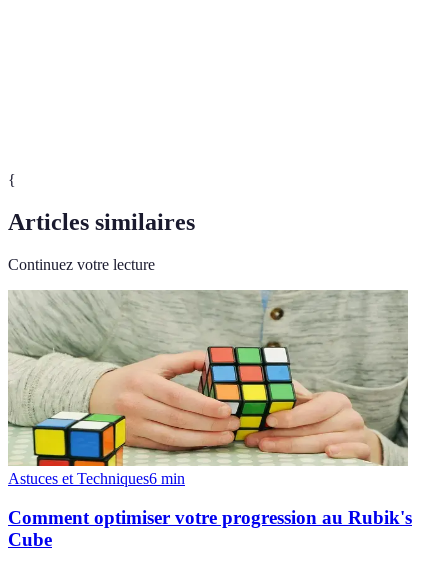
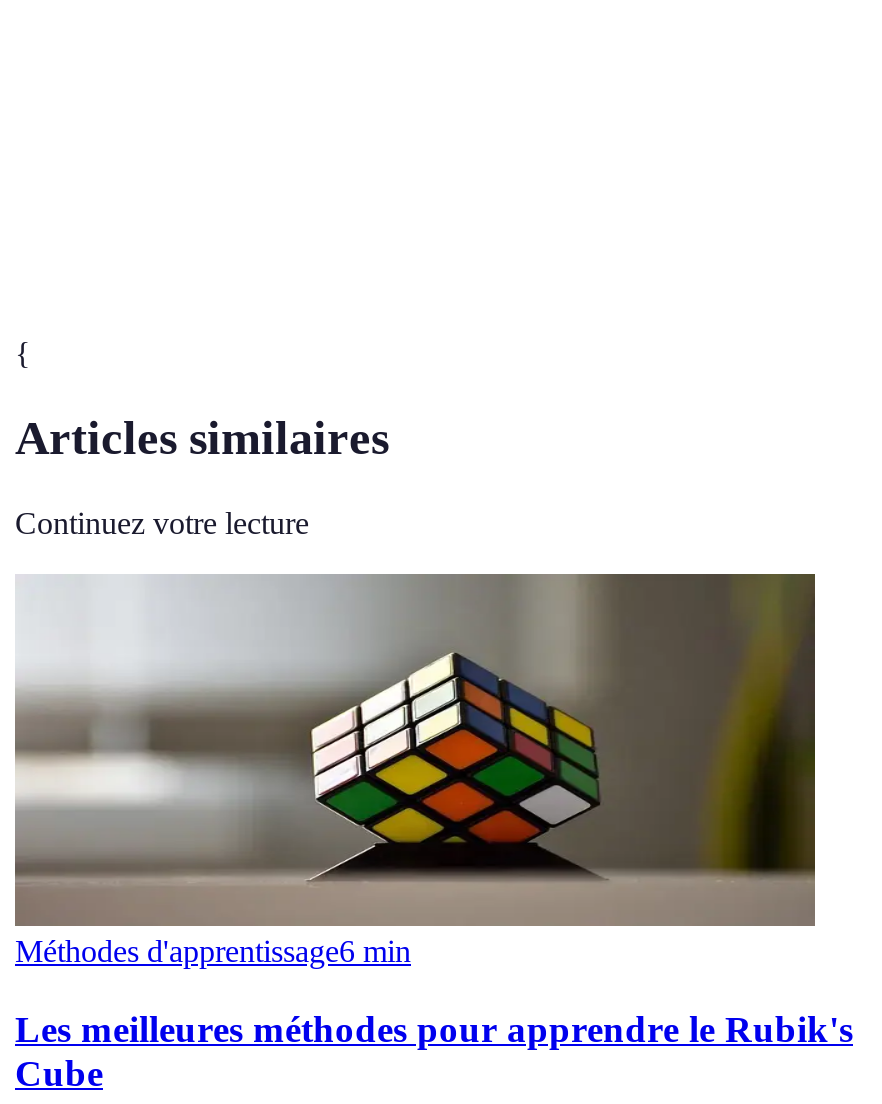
- [image]
- Astuces et Techniques6 min
+ [image]
+ Méthodes d'apprentissage6 min

- Comment optimiser votre progression au Rubik's
+ Les meilleures méthodes pour apprendre le Rubik's
